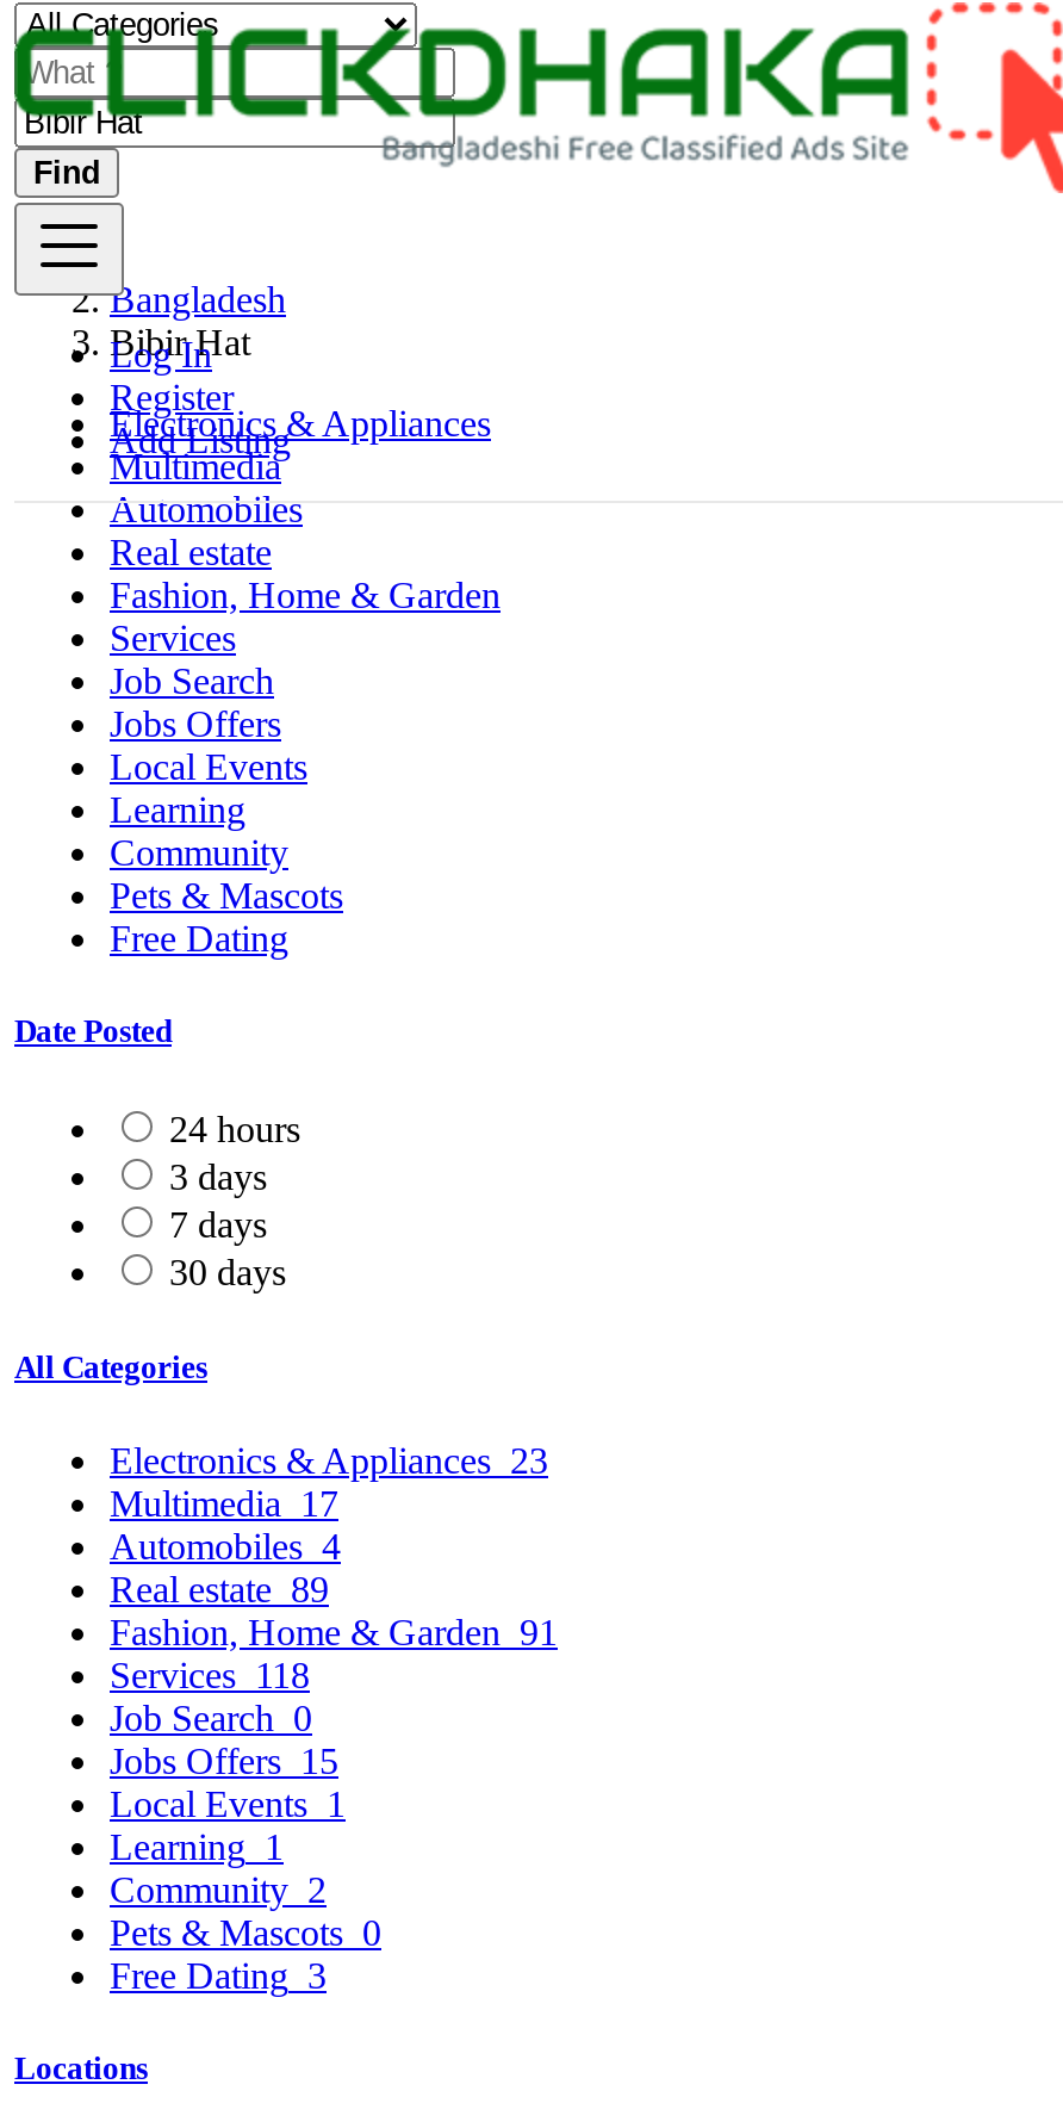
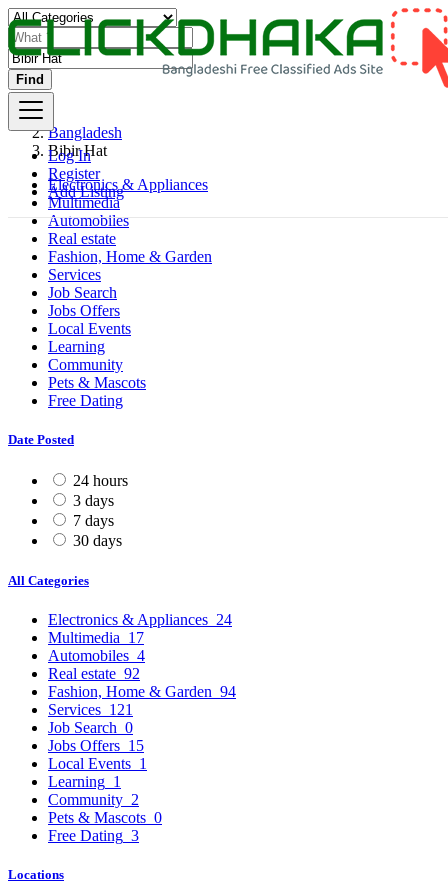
- Electronics & Appliances 23
+ Electronics & Appliances 24

- Real estate 89
+ Real estate 92

- Fashion, Home & Garden 91
+ Fashion, Home & Garden 94

- Services 118
+ Services 121
